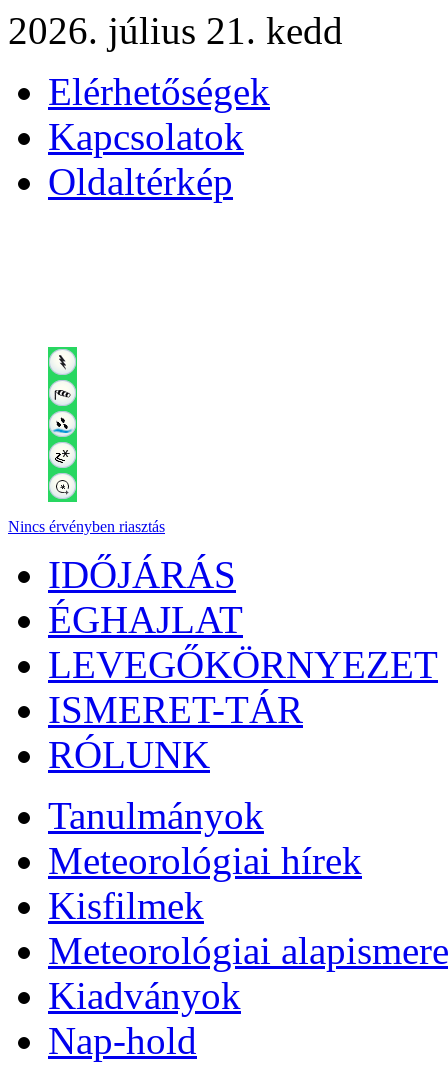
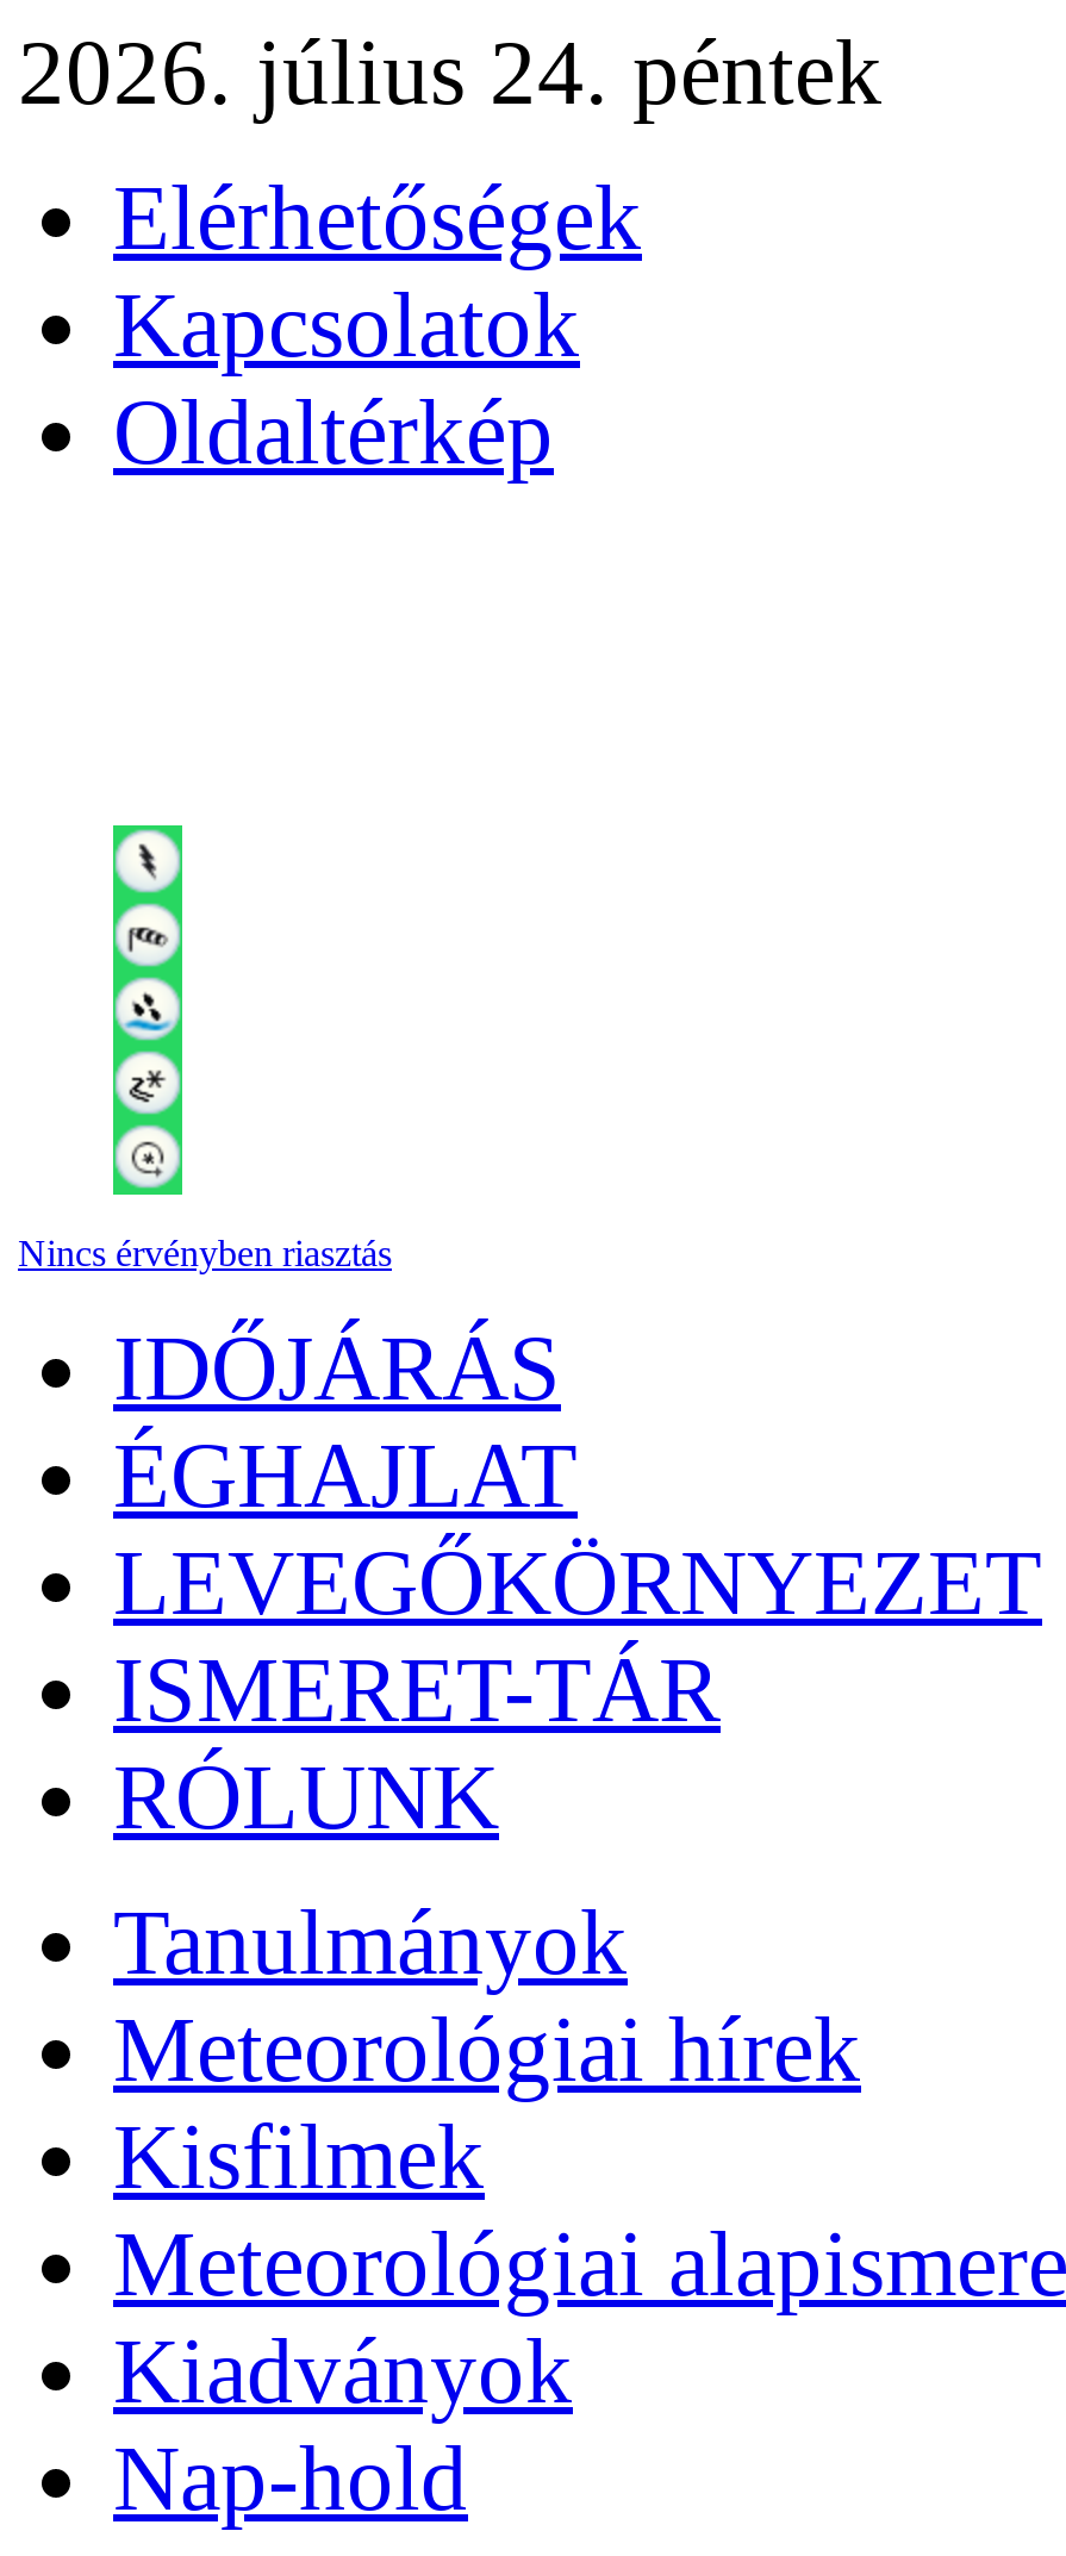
- 2026. július 21. kedd
+ 2026. július 24. péntek
